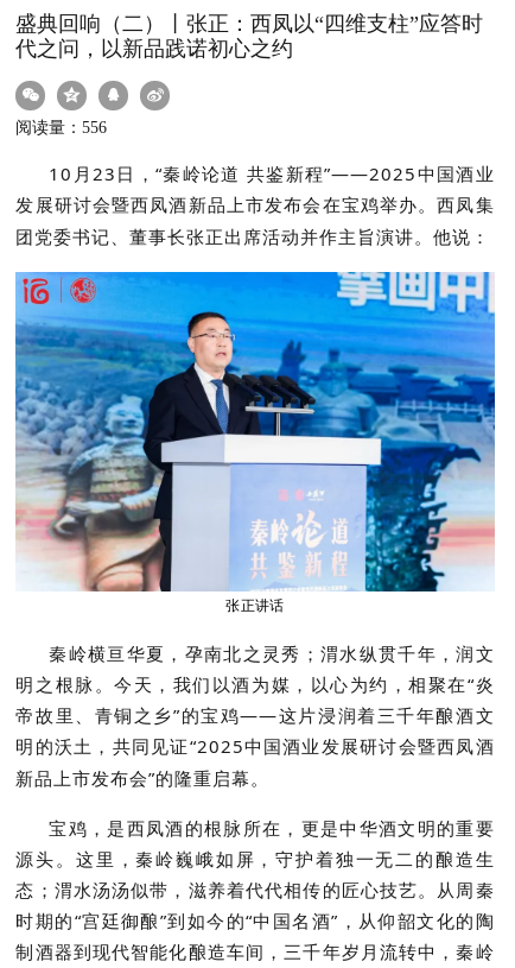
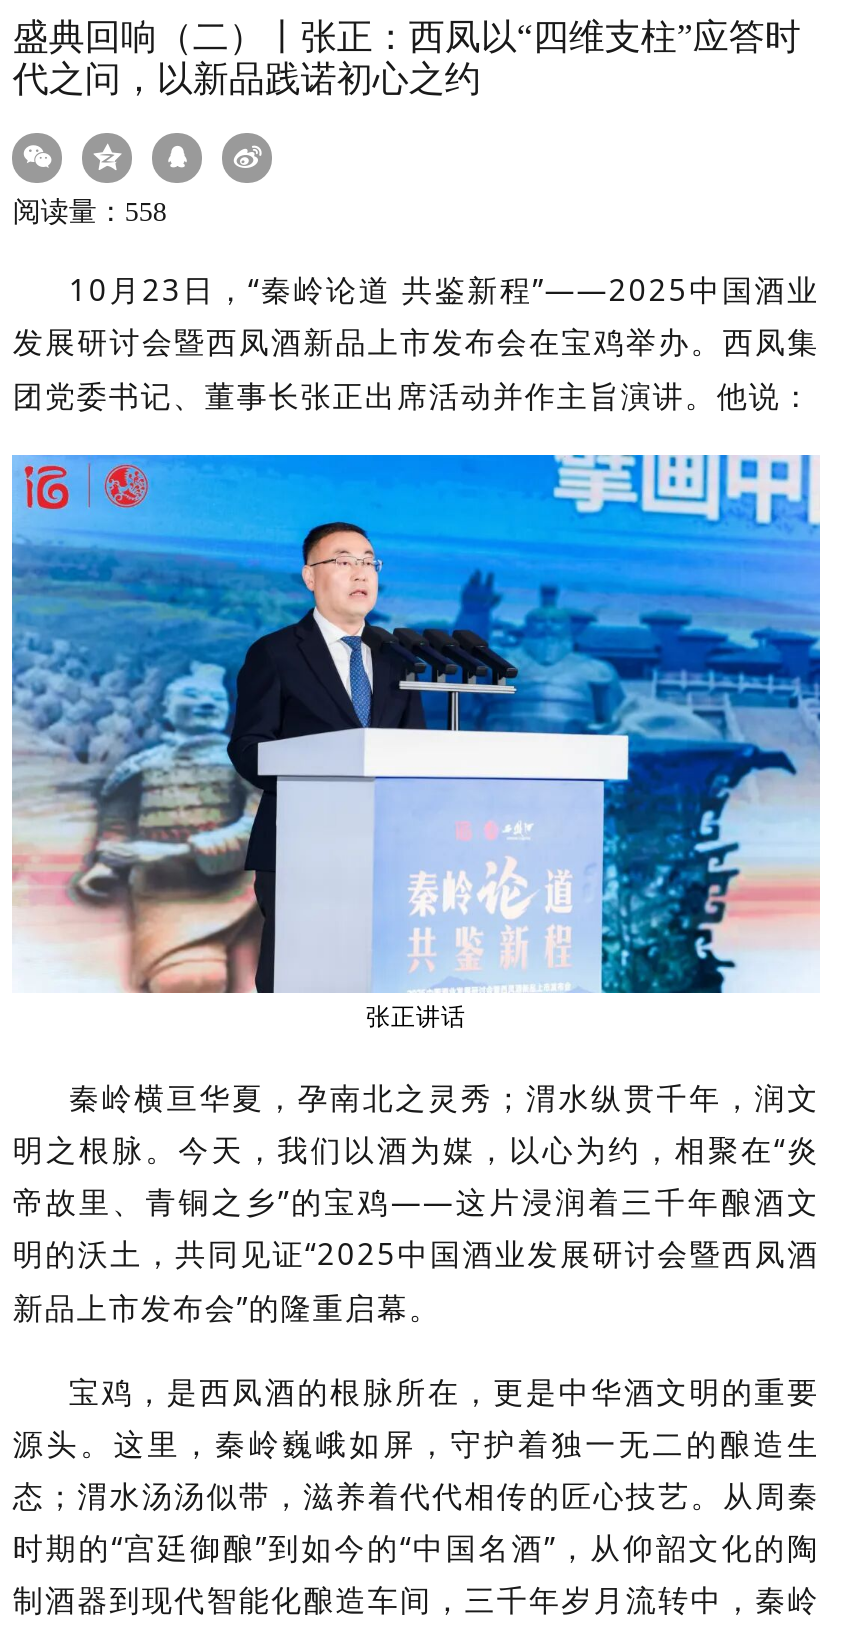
- 阅读量：556
+ 阅读量：558
